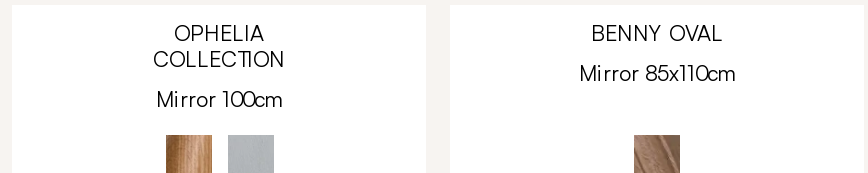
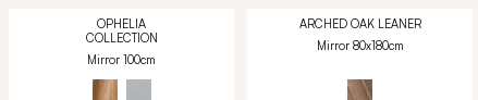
- BENNY OVAL
- Mirror 85x110cm
+ ARCHED OAK LEANER
+ Mirror 80x180cm
